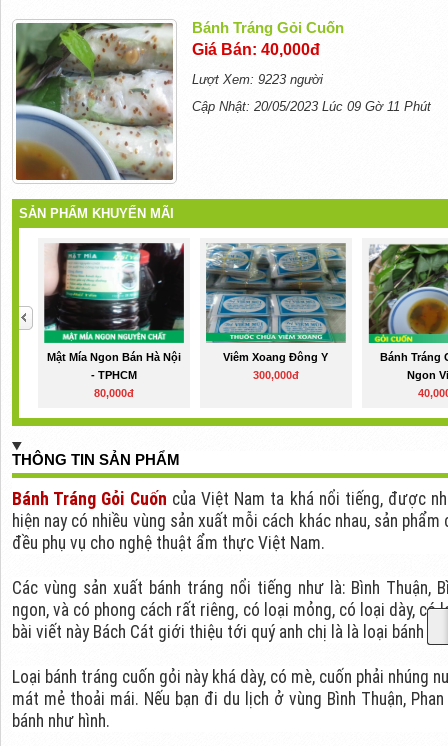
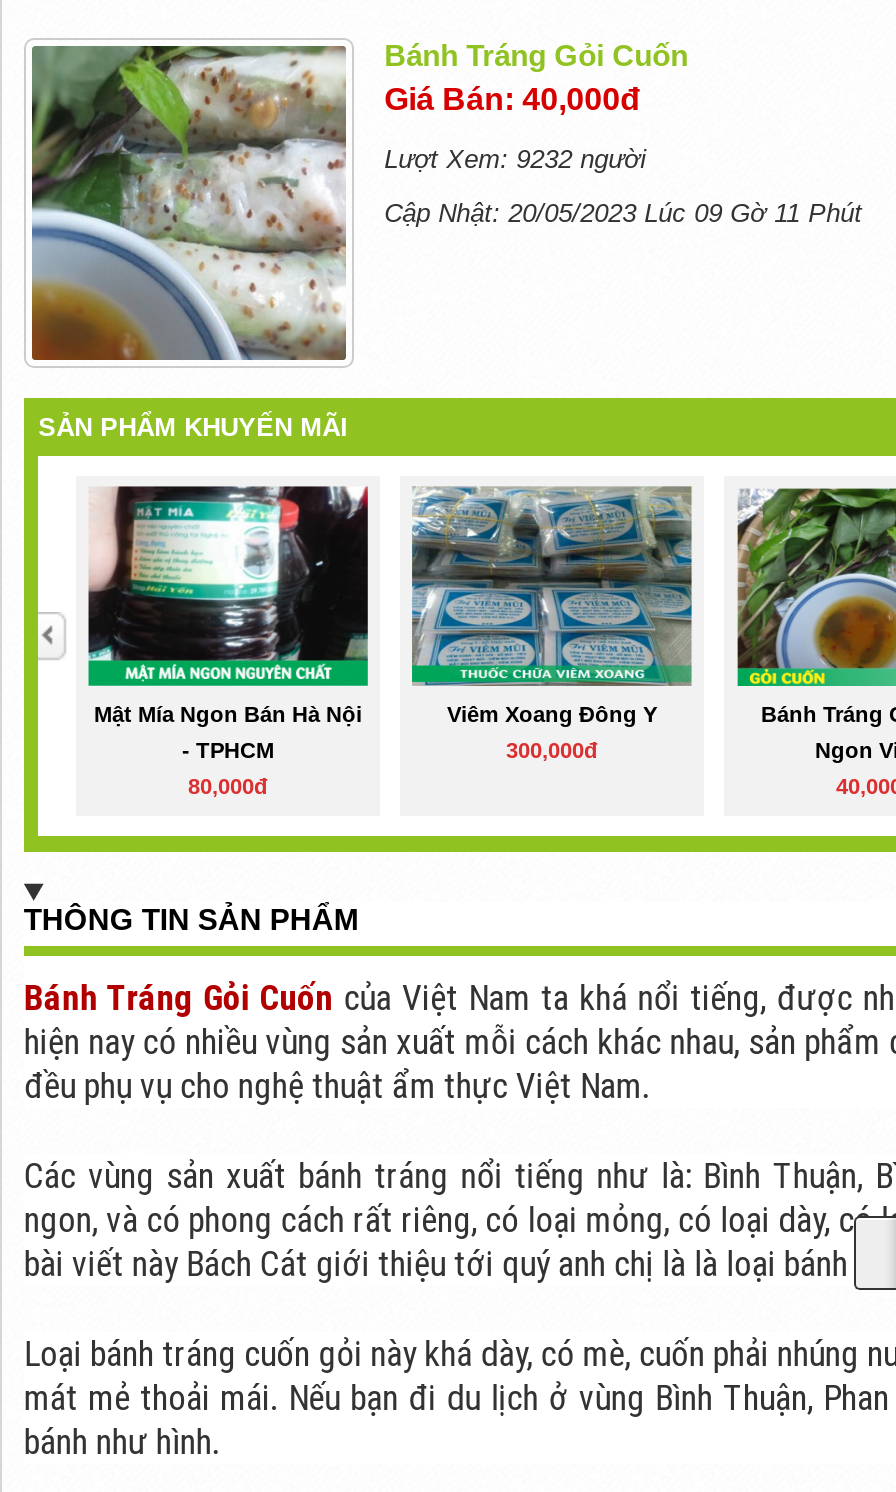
- Lượt Xem: 9223 người
+ Lượt Xem: 9232 người
